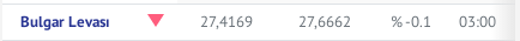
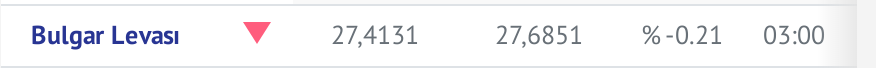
- 27,4169
+ 27,4131

- 27,6662
+ 27,6851

- % -0.1
+ % -0.21
